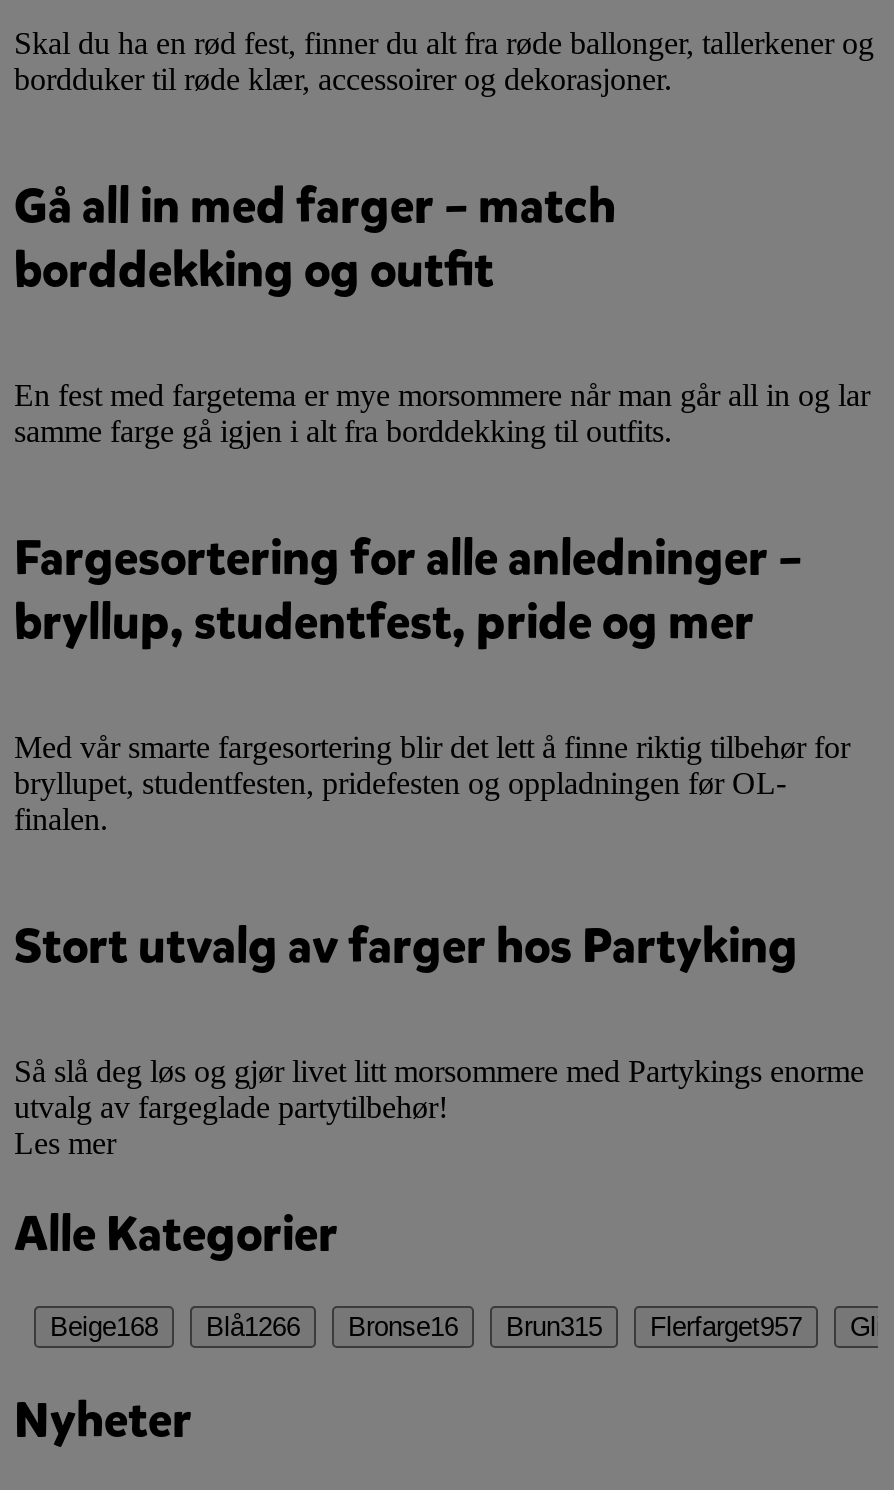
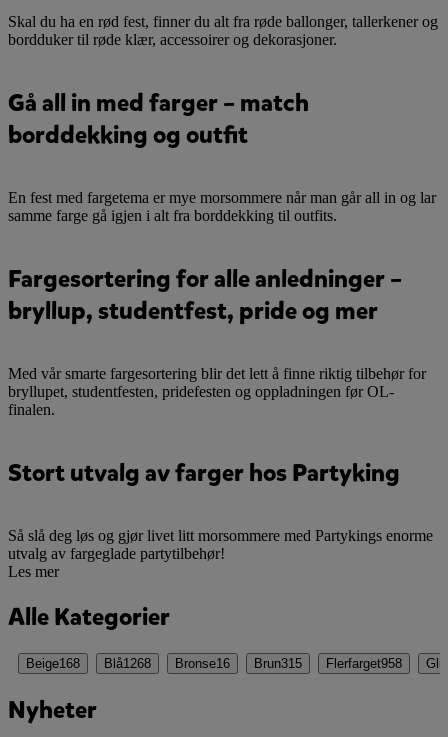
- Blå1266
+ Blå1268

- Flerfarget957
+ Flerfarget958
